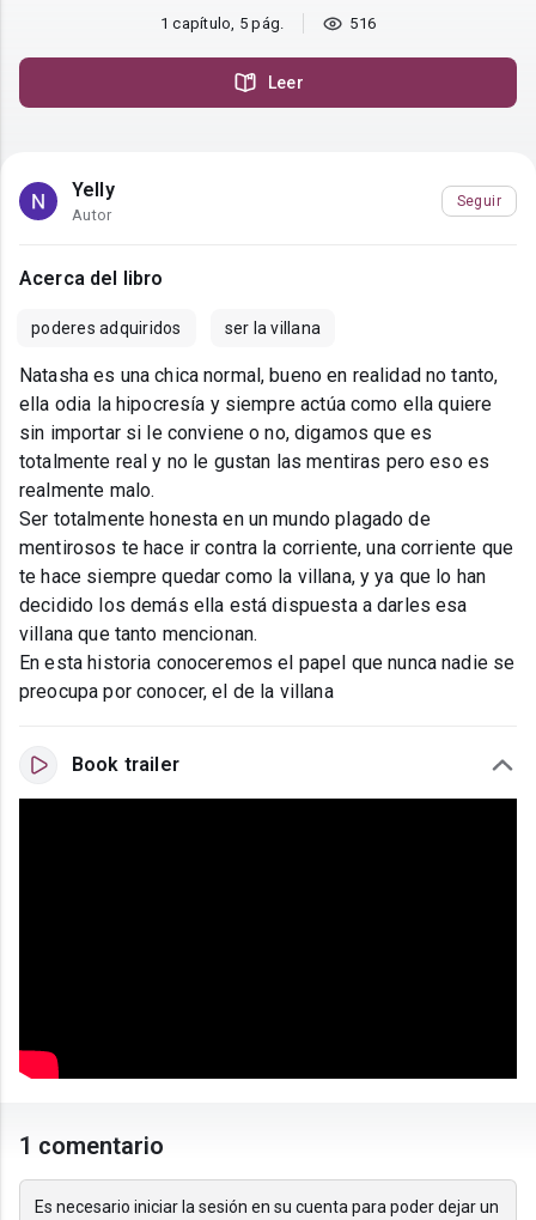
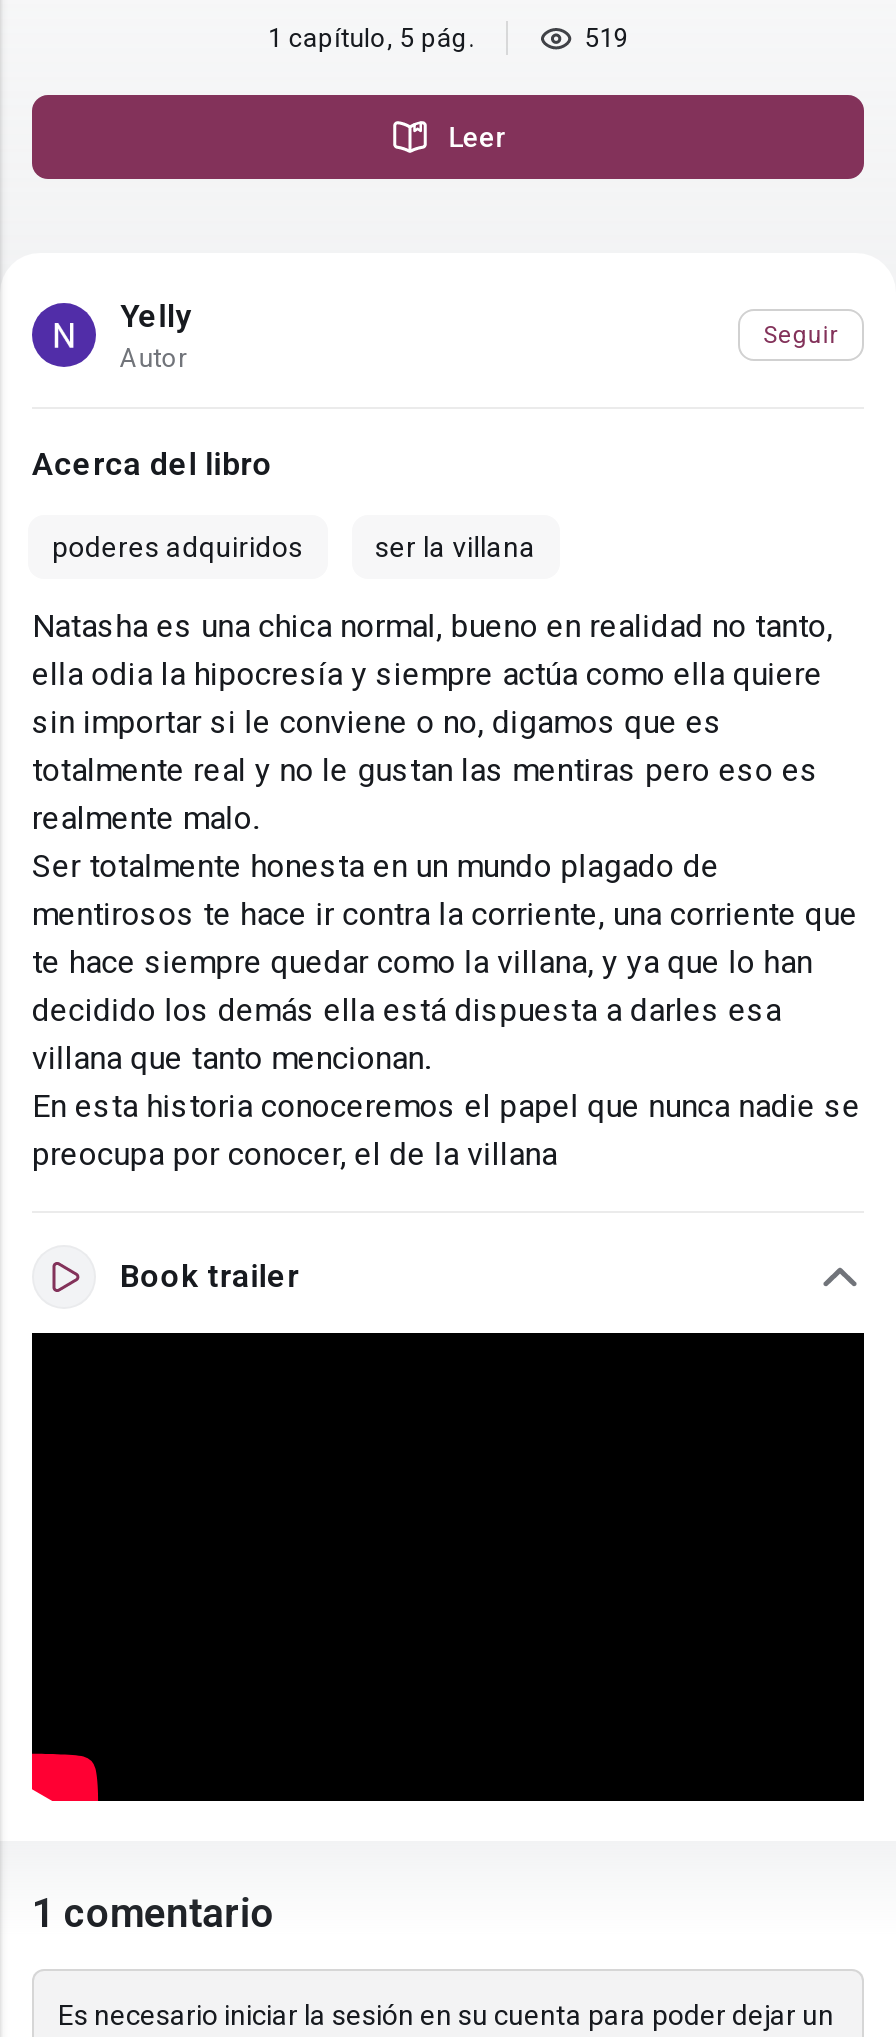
- 516
+ 519
